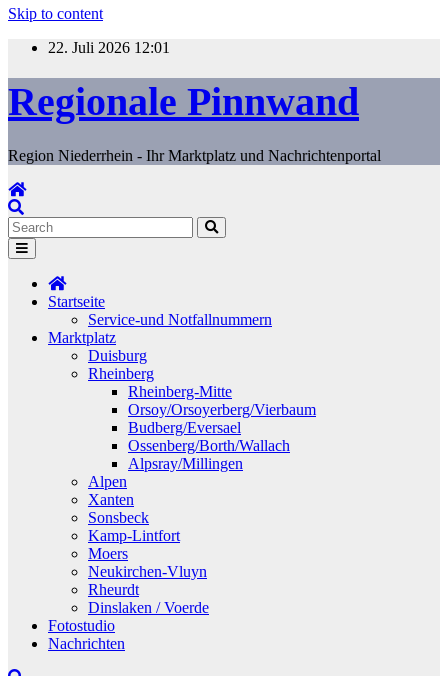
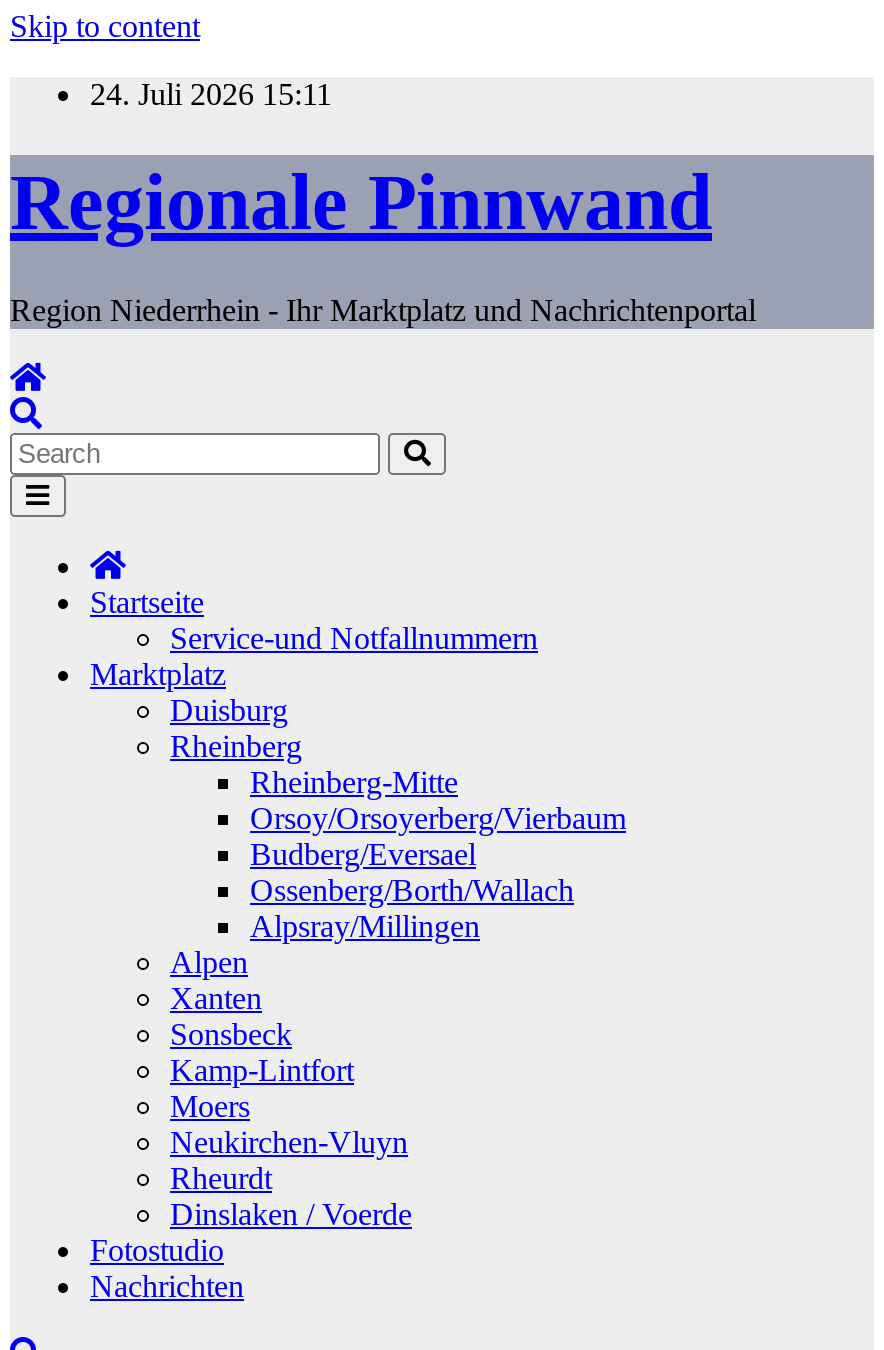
- 22. Juli 2026 12:01
+ 24. Juli 2026 15:11
